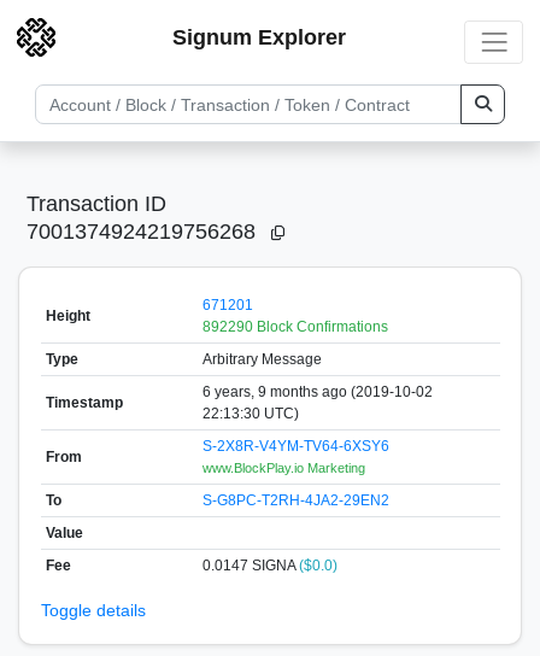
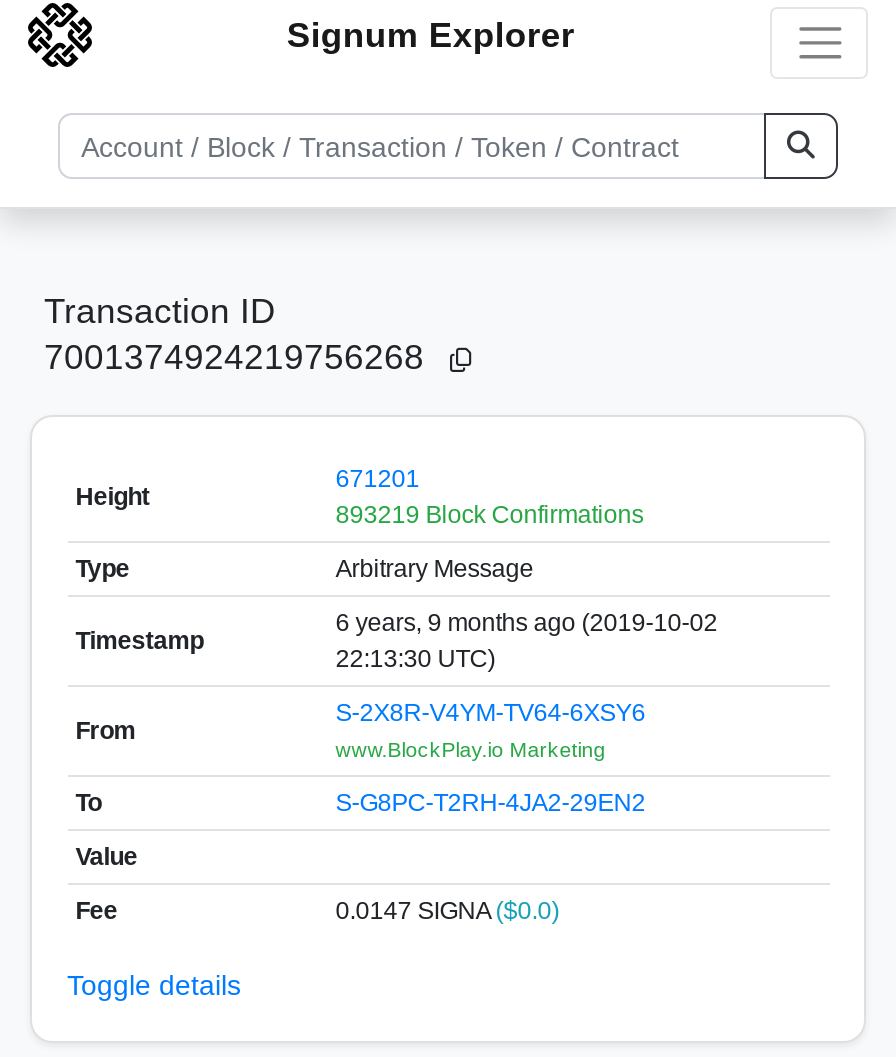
- 892290 Block Confirmations
+ 893219 Block Confirmations
